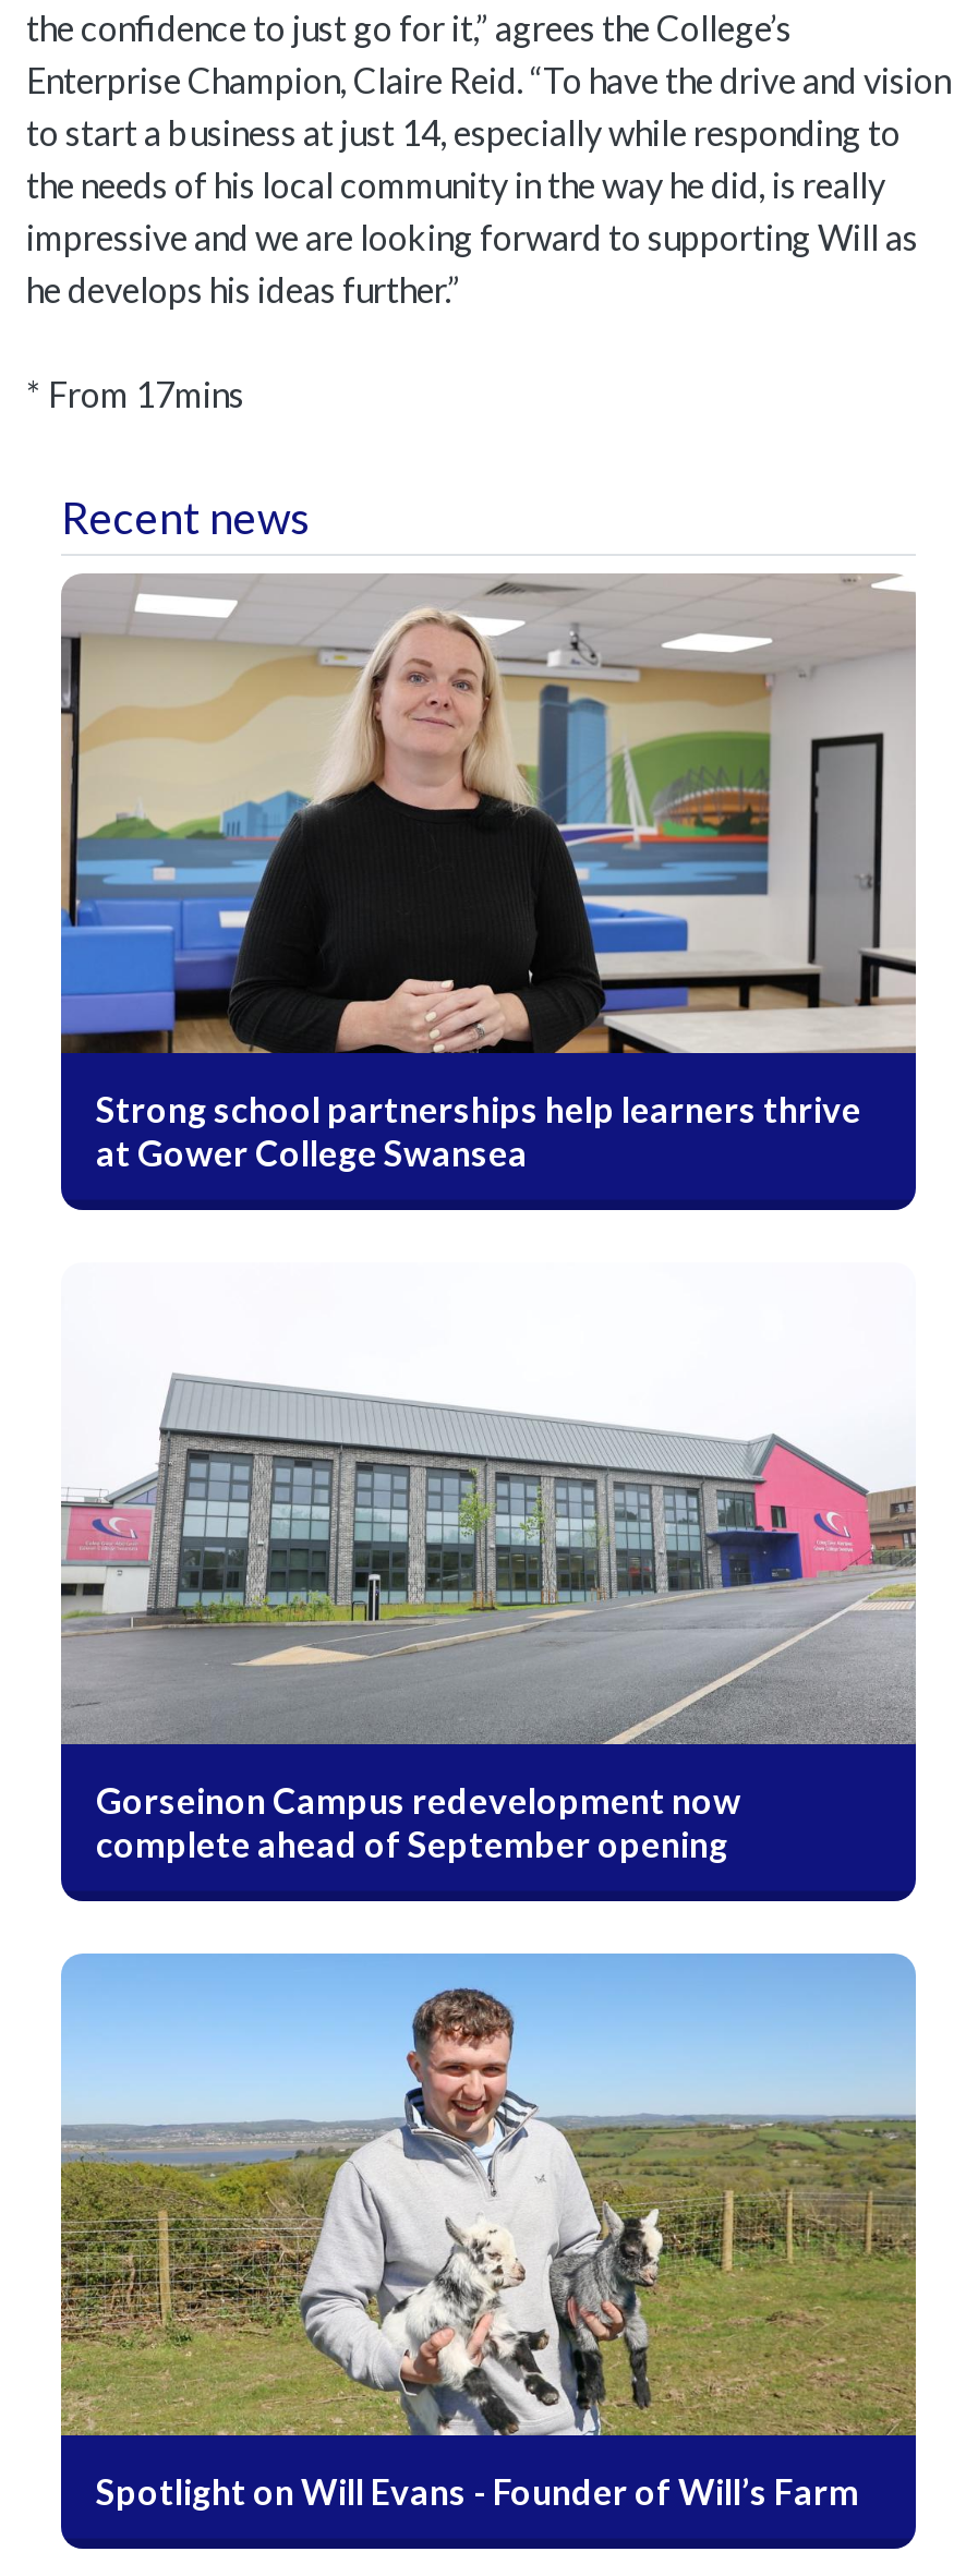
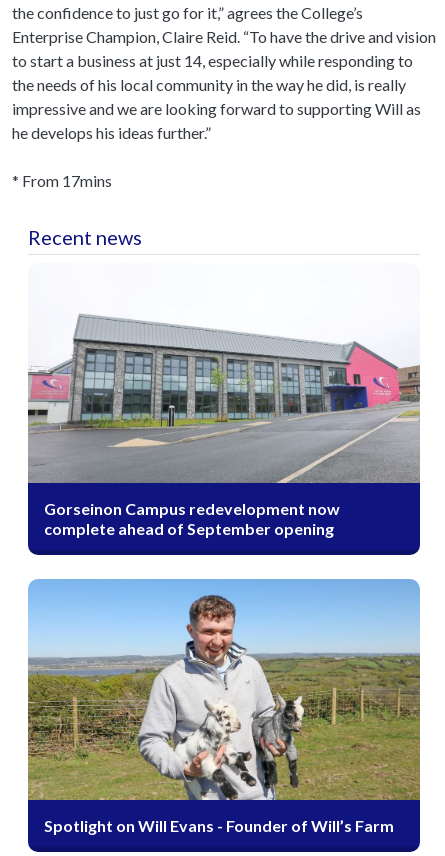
- [image]
- Strong school partnerships help learners thrive
- at Gower College Swansea
